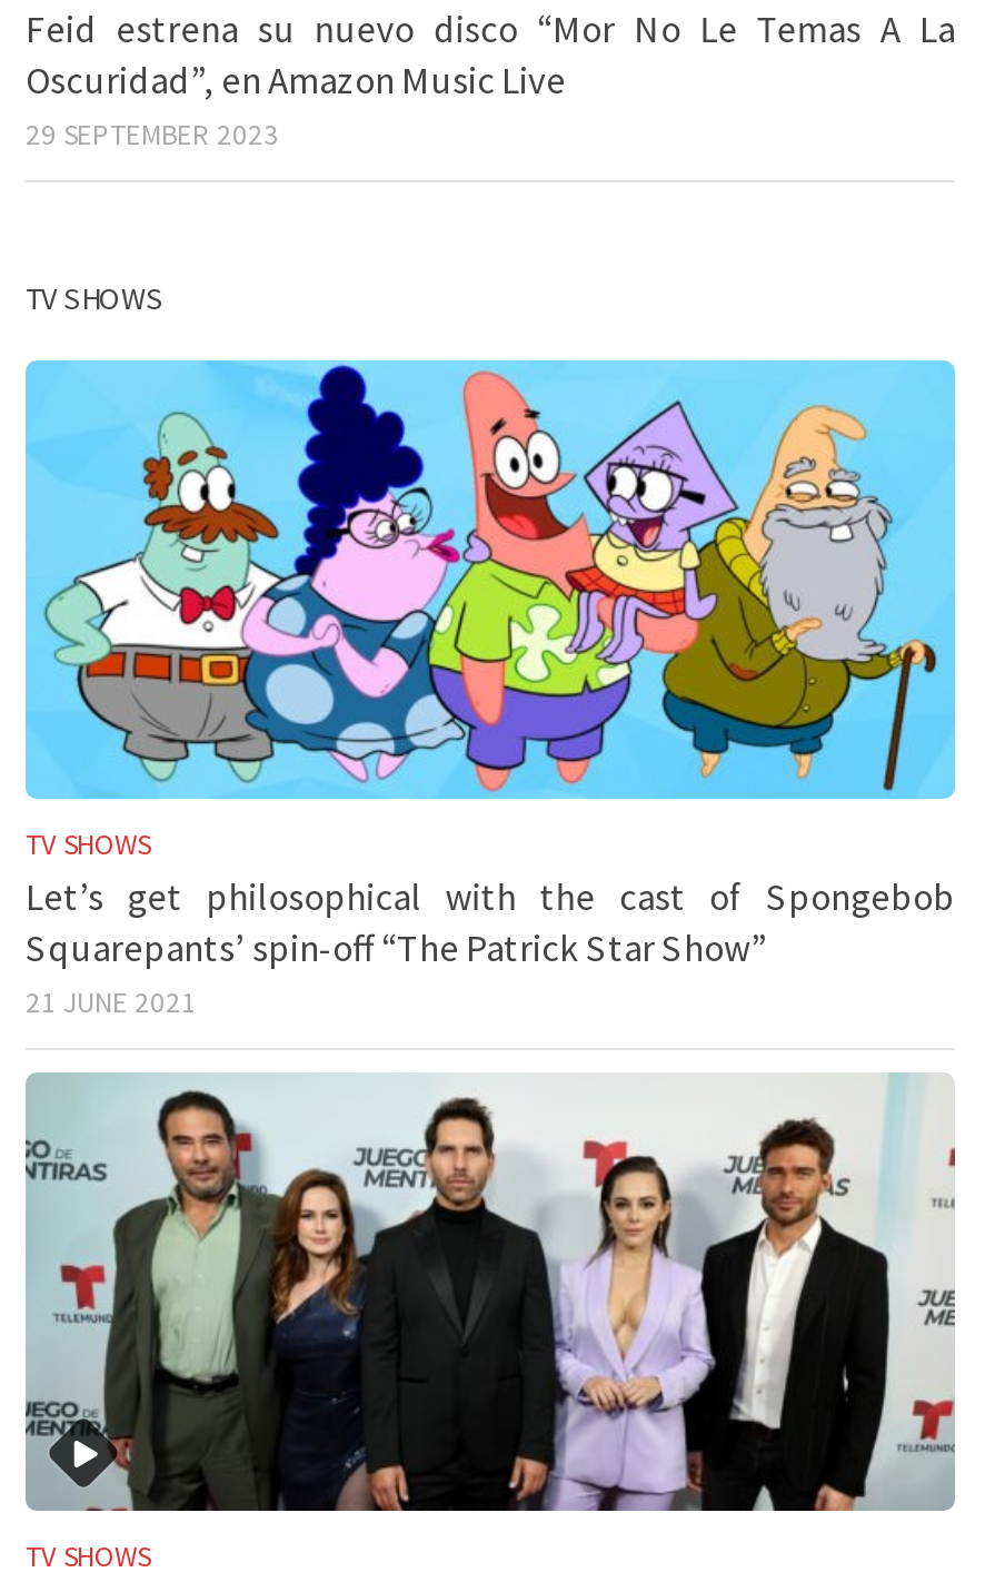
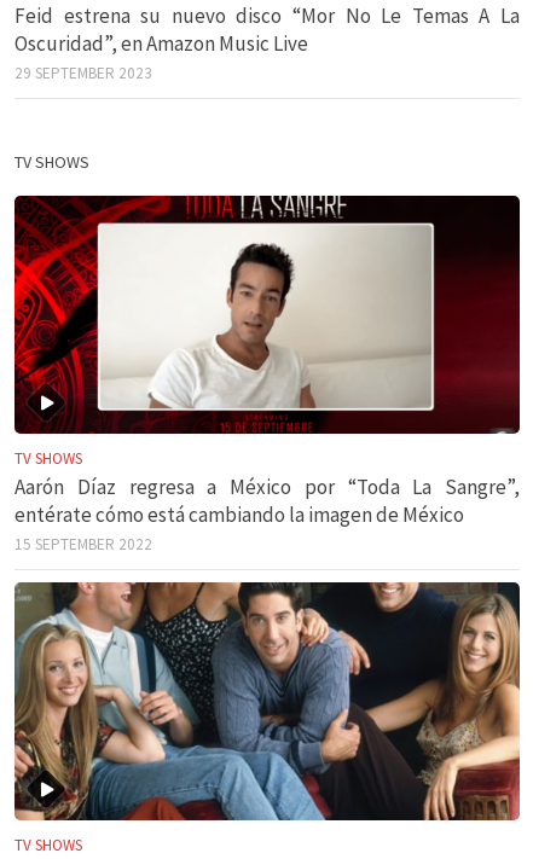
- [image]
- Let’s get philosophical with the cast of Spongebob
- Squarepants’ spin-off “The Patrick Star Show”
- 21 JUNE 2021
+ [image]
+ Aarón Díaz regresa a México por “Toda La Sangre”,
+ entérate cómo está cambiando la imagen de México
+ 15 SEPTEMBER 2022

- [image]
+ [image]
